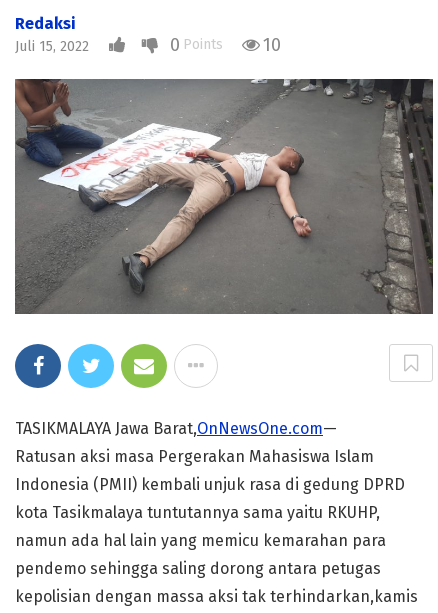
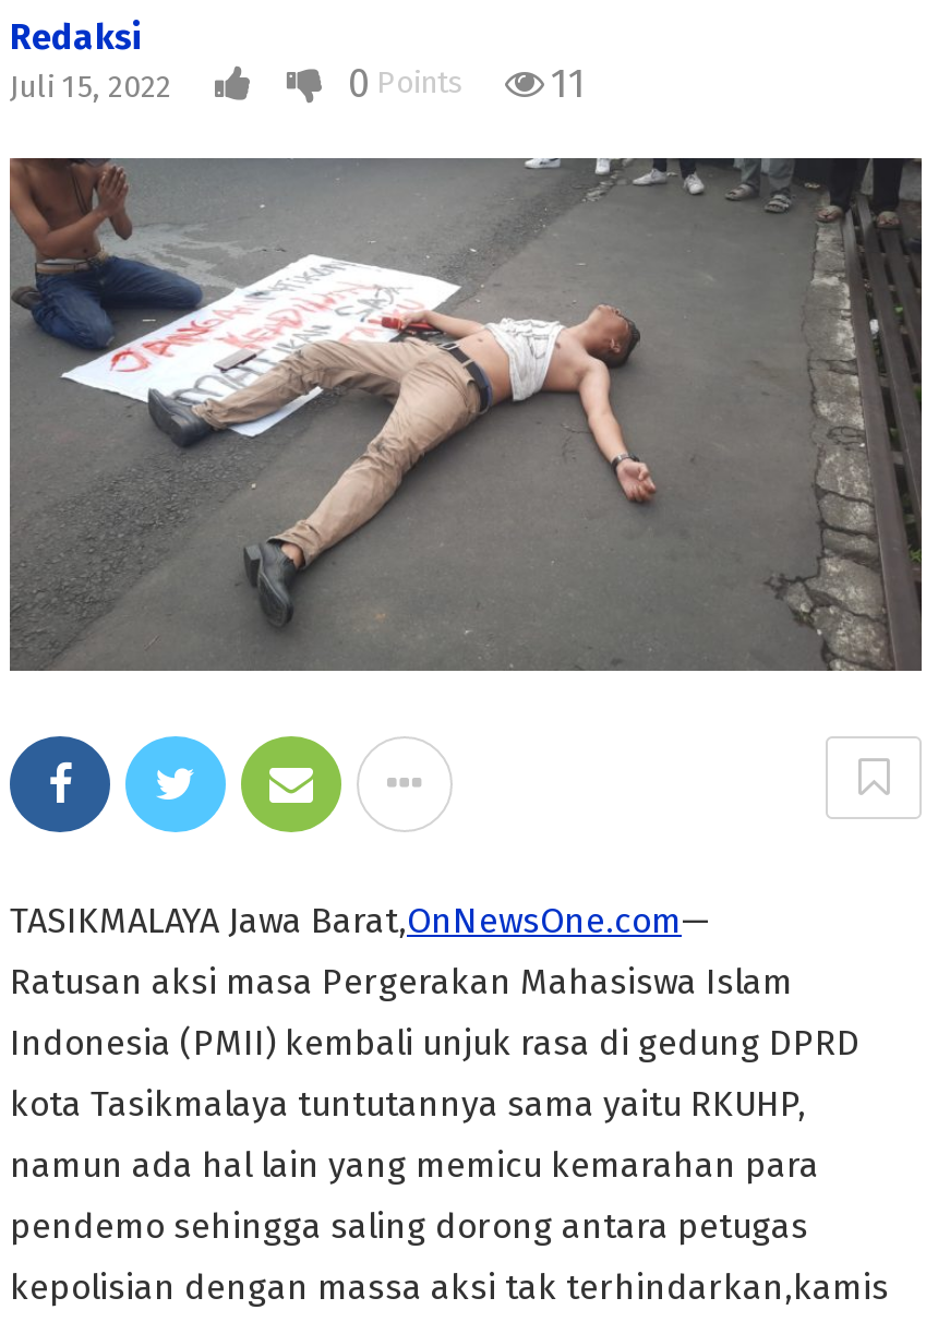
- 0 Points 10
+ 0 Points 11
